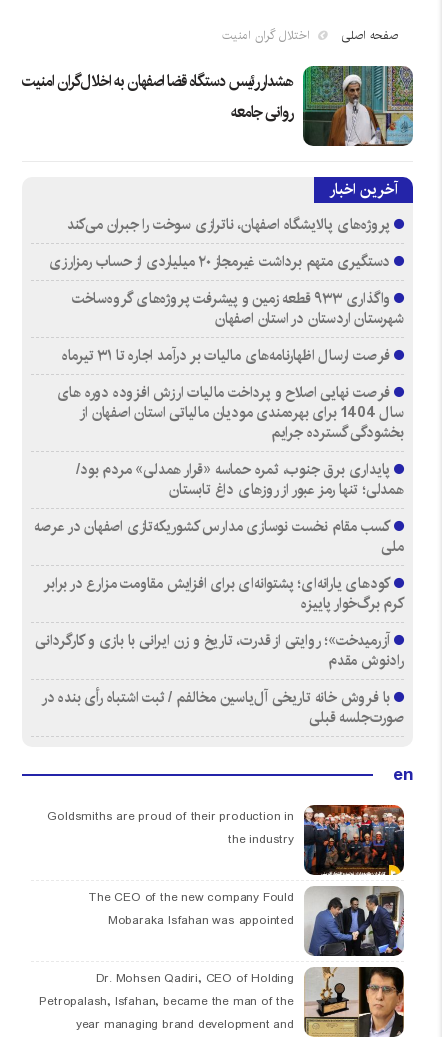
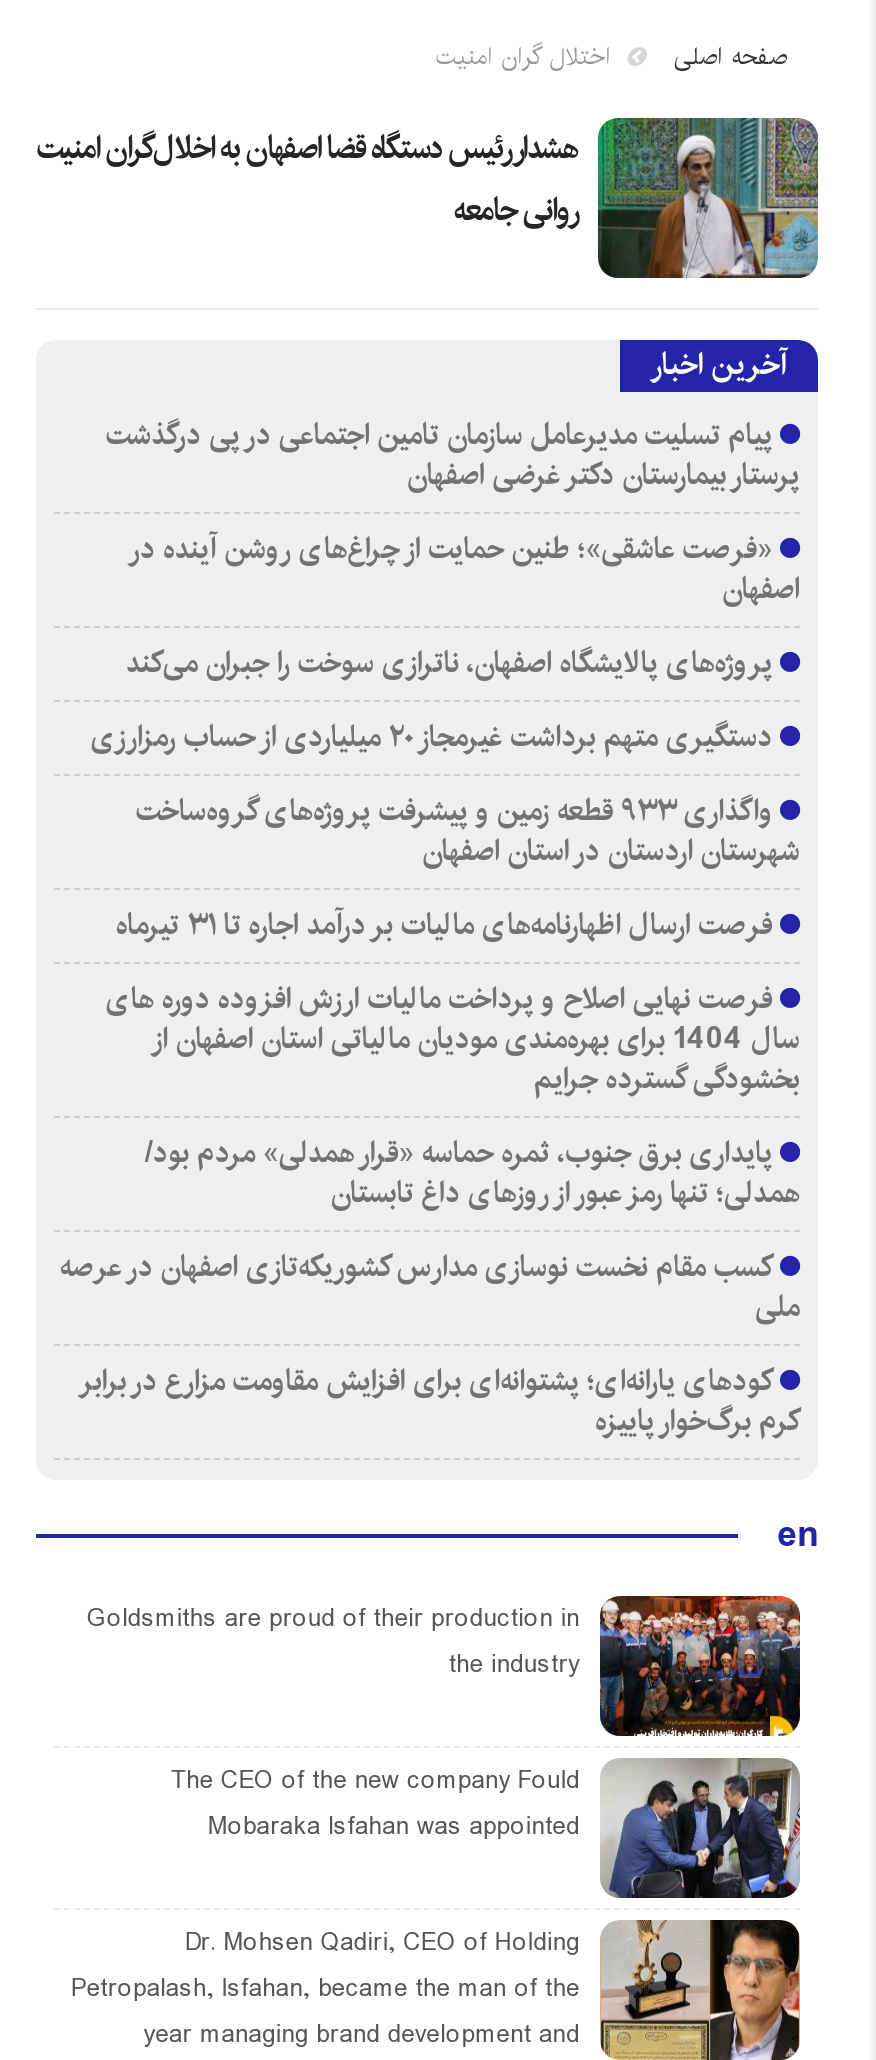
+ پیام تسلیت مدیرعامل سازمان تامین اجتماعی در پی درگذشت
+ پرستار بیمارستان دکتر غرضی اصفهان
+ «فرصت عاشقی»؛ طنین حمایت از چراغ‌های روشن آینده در
+ اصفهان

moved down: پروژه‌های پالایشگاه اصفهان، ناترازی سوخت را جبران می‌کند | شهرستان اردستان در استان اصفهان | فرصت نهایی اصلاح و پرداخت مالیات ارزش افزوده دوره های | ... | کودهای یارانه‌ای؛ پشتوانه‌ای برای افزایش مقاومت مزارع در برابر | کرم برگ‌خوار پاییزه

- آزرمیدخت»؛ روایتی از قدرت، تاریخ و زن ایرانی با بازی و کارگردانی
- رادنوش مقدم
- با فروش خانه تاریخی آل‌یاسین مخالفم / ثبت اشتباه رأی بنده در
- صورت‌جلسه قبلی
